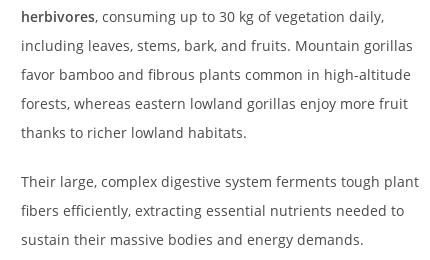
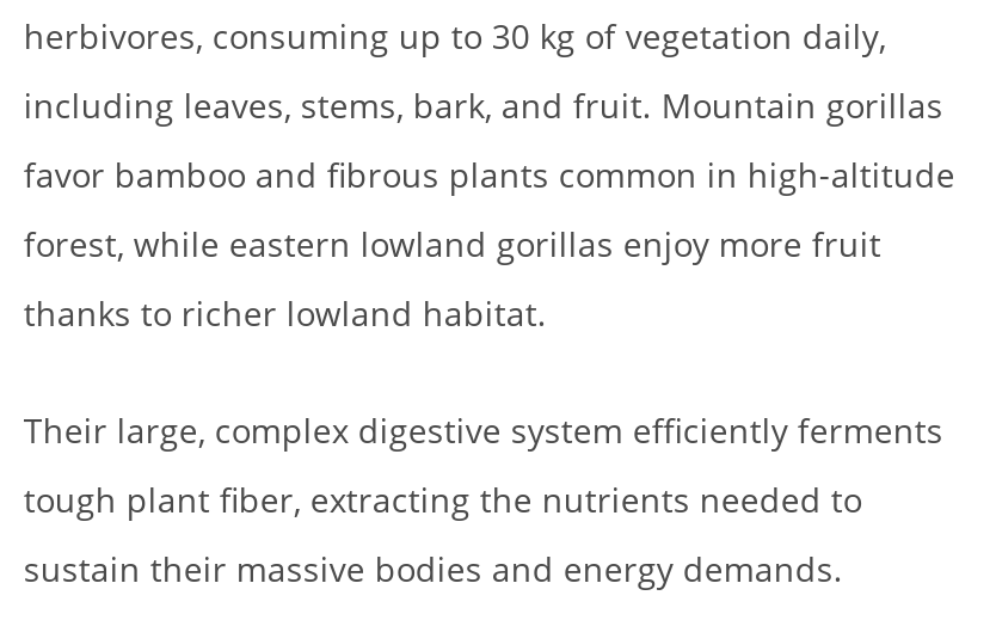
- including leaves, stems, bark, and fruits. Mountain gorillas
+ including leaves, stems, bark, and fruit. Mountain gorillas

- forests, whereas eastern lowland gorillas enjoy more fruit
+ forest, while eastern lowland gorillas enjoy more fruit

- thanks to richer lowland habitats.
+ thanks to richer lowland habitat.

- Their large, complex digestive system ferments tough plant
+ Their large, complex digestive system efficiently ferments

- fibers efficiently, extracting essential nutrients needed to
+ tough plant fiber, extracting the nutrients needed to
